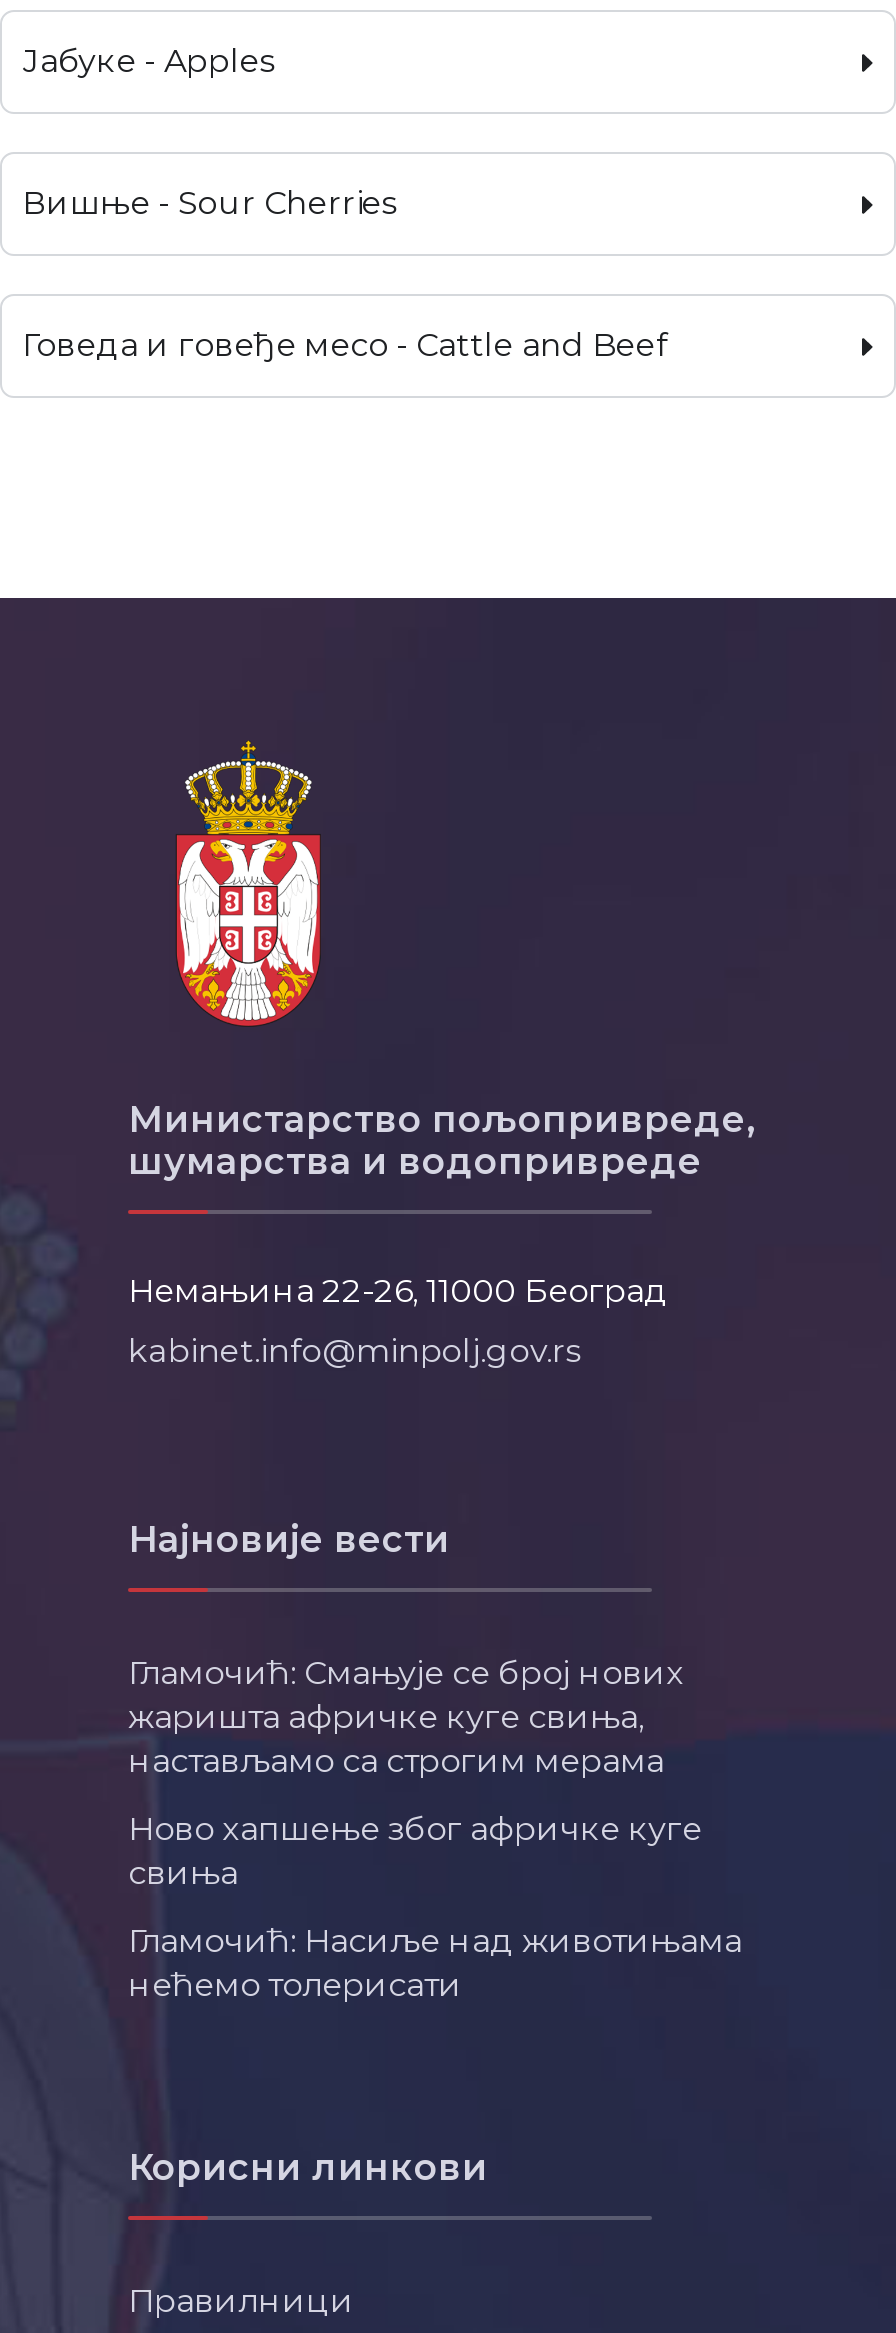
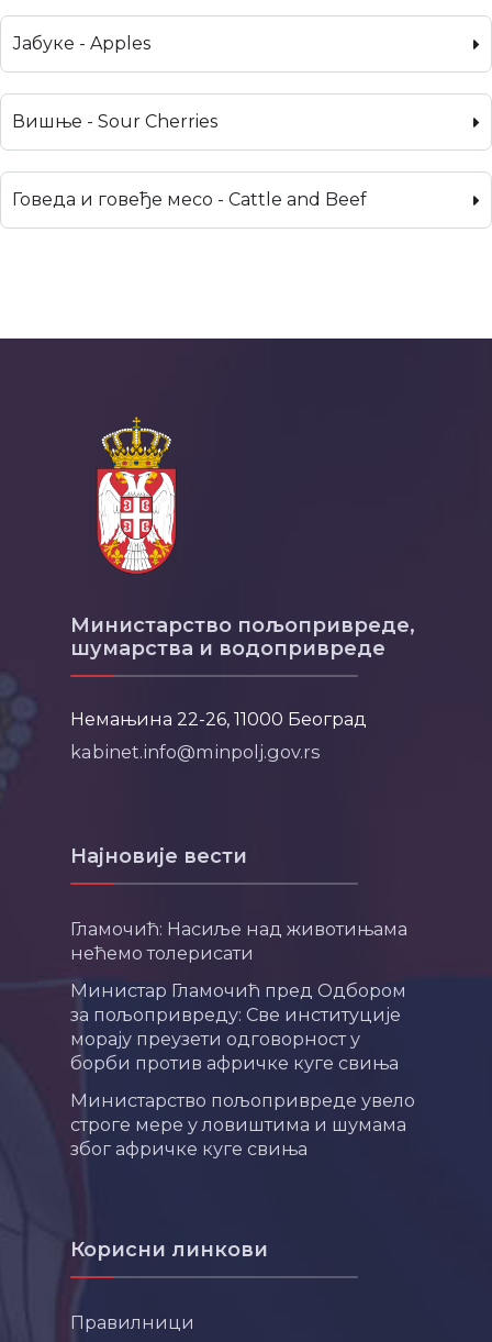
- Гламочић: Смањује се број нових
- жаришта афричке куге свиња,
- настављамо са строгим мерама
- Ново хапшење због афричке куге
- свиња

moved up: Гламочић: Насиље над животињама | нећемо толерисати

+ Министар Гламочић пред Одбором
+ за пољопривреду: Све институције
+ морају преузети одговорност у
+ борби против афричке куге свиња
+ Министарство пољопривреде увело
+ строге мере у ловиштима и шумама
+ због афричке куге свиња
